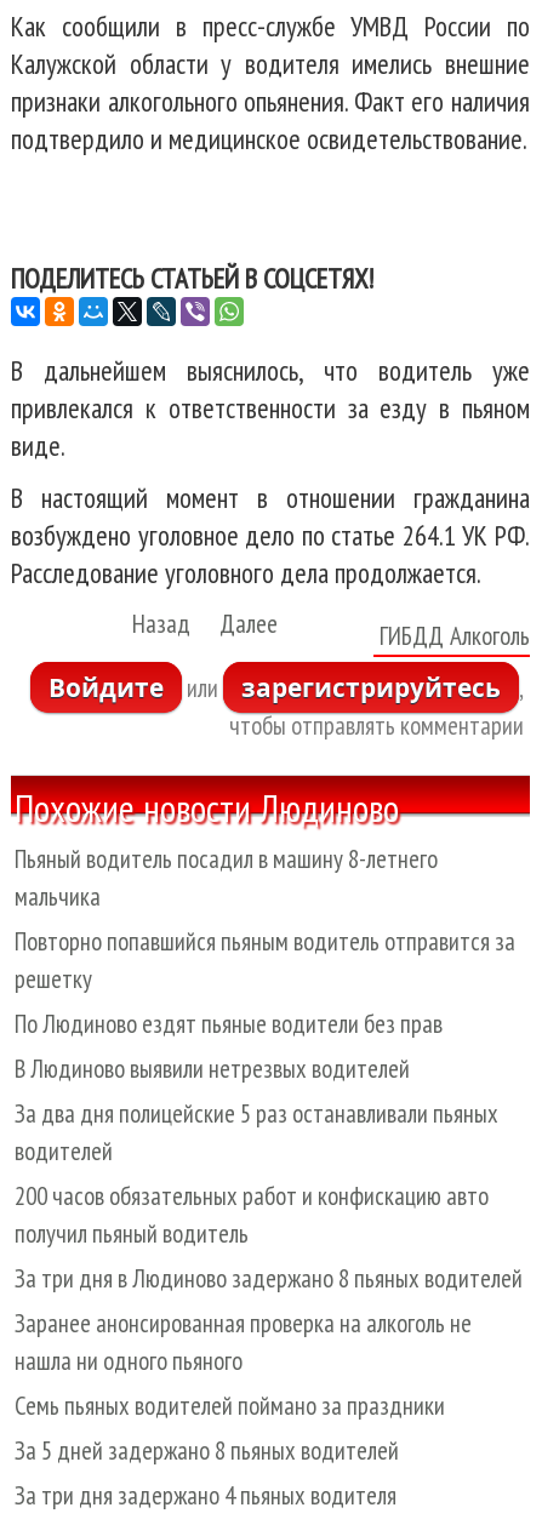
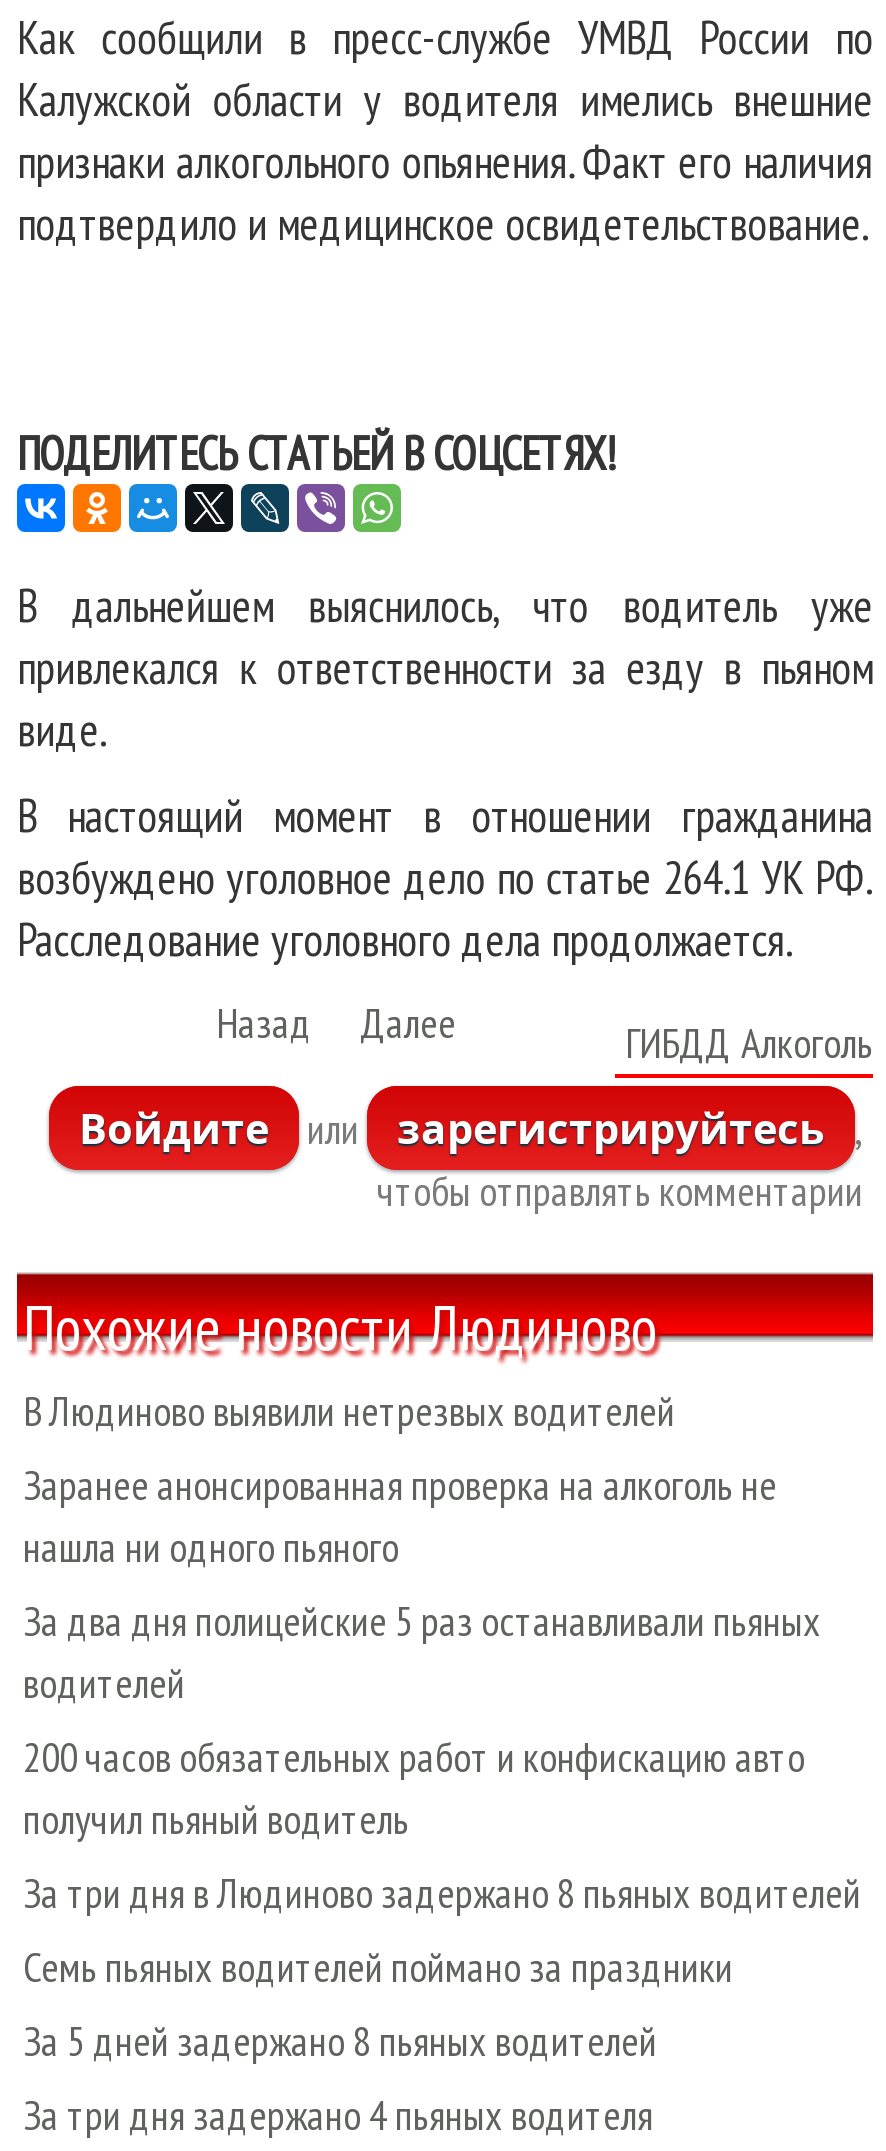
- Пьяный водитель посадил в машину 8-летнего
- мальчика
- Повторно попавшийся пьяным водитель отправится за
- решетку
- По Людиново ездят пьяные водители без прав

moved up: Заранее анонсированная проверка на алкоголь не | нашла ни одного пьяного
